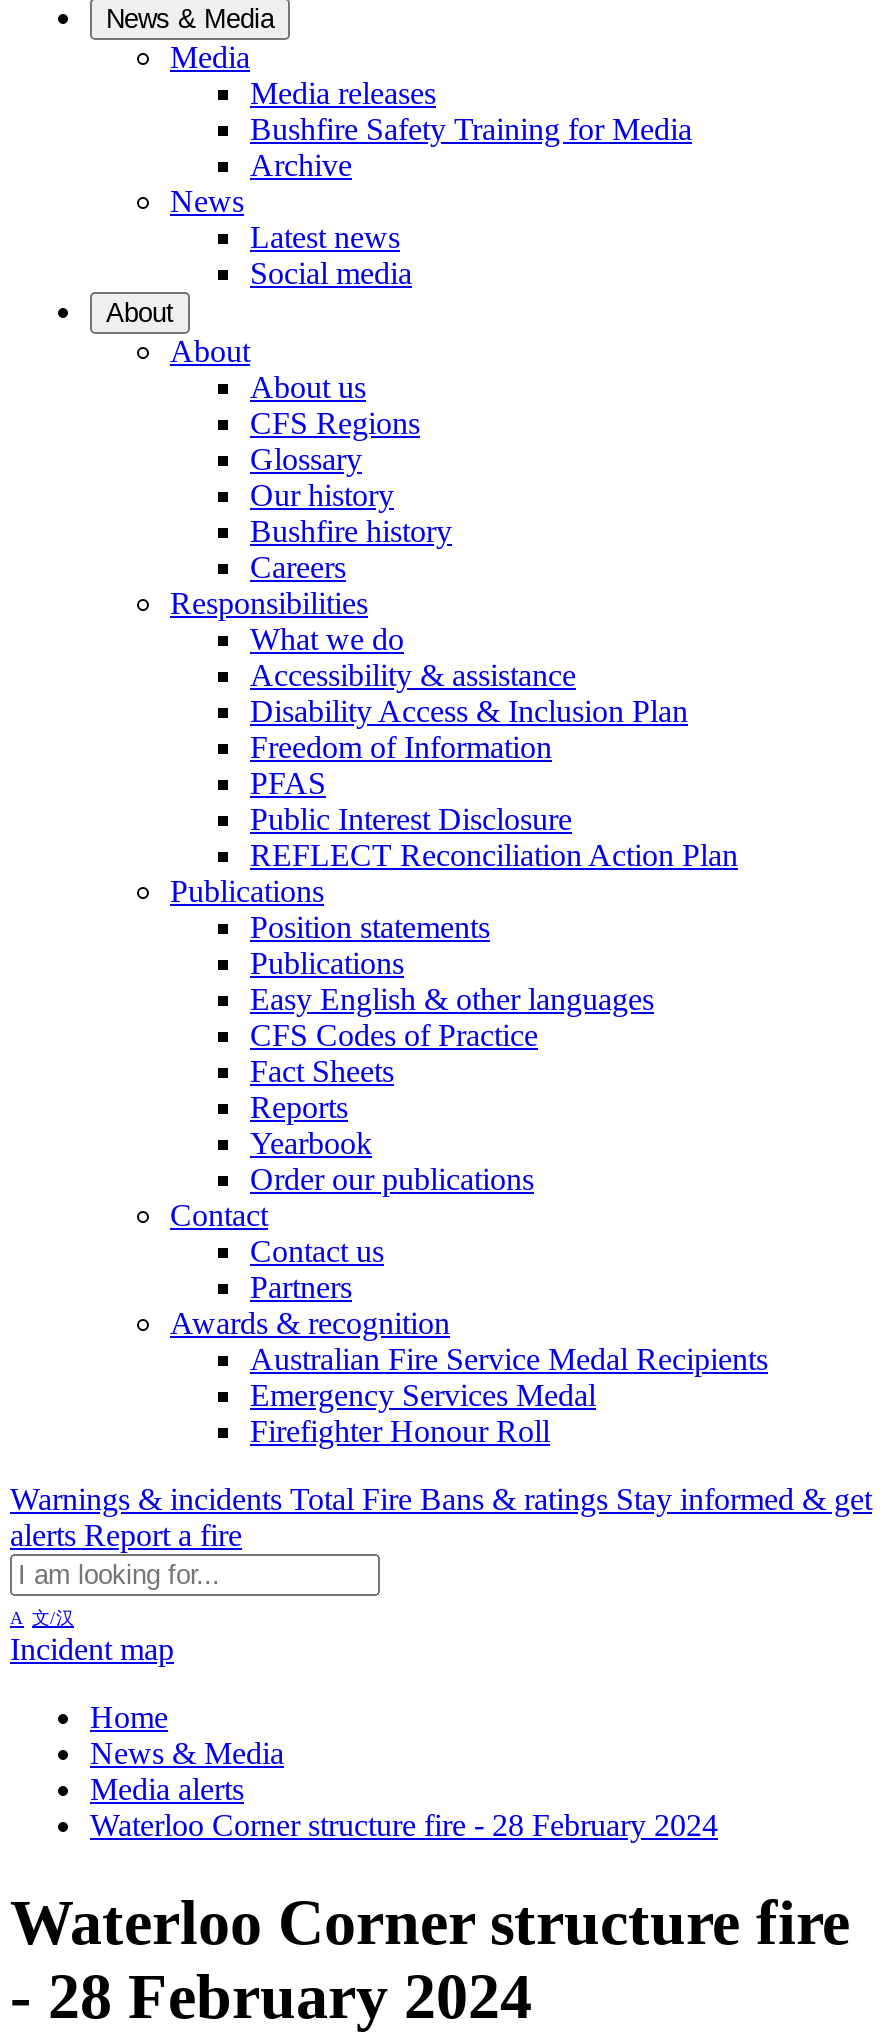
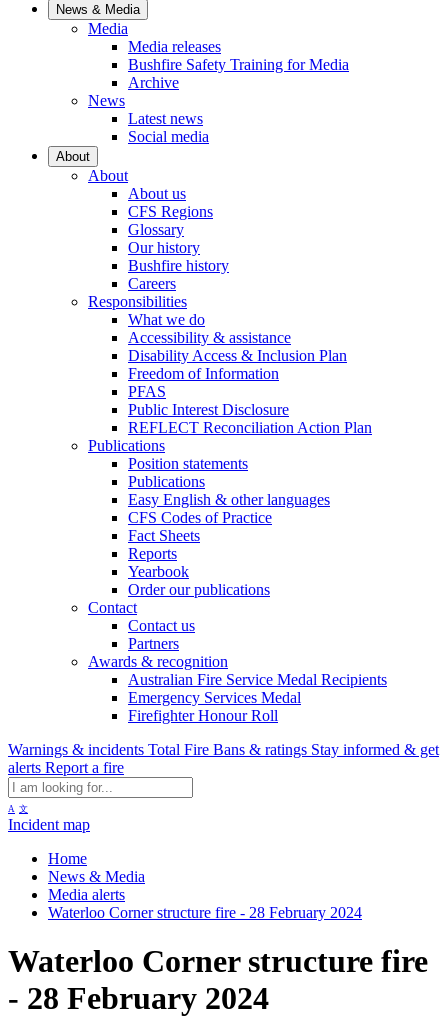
- A 文/汉
+ A 文
